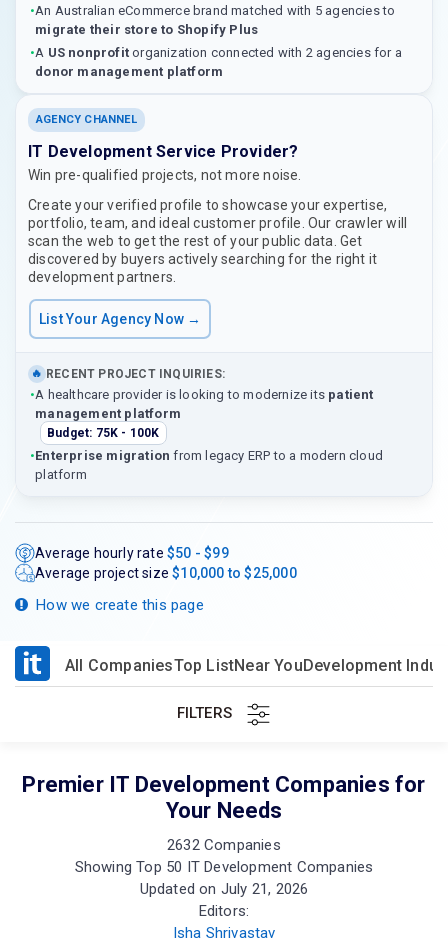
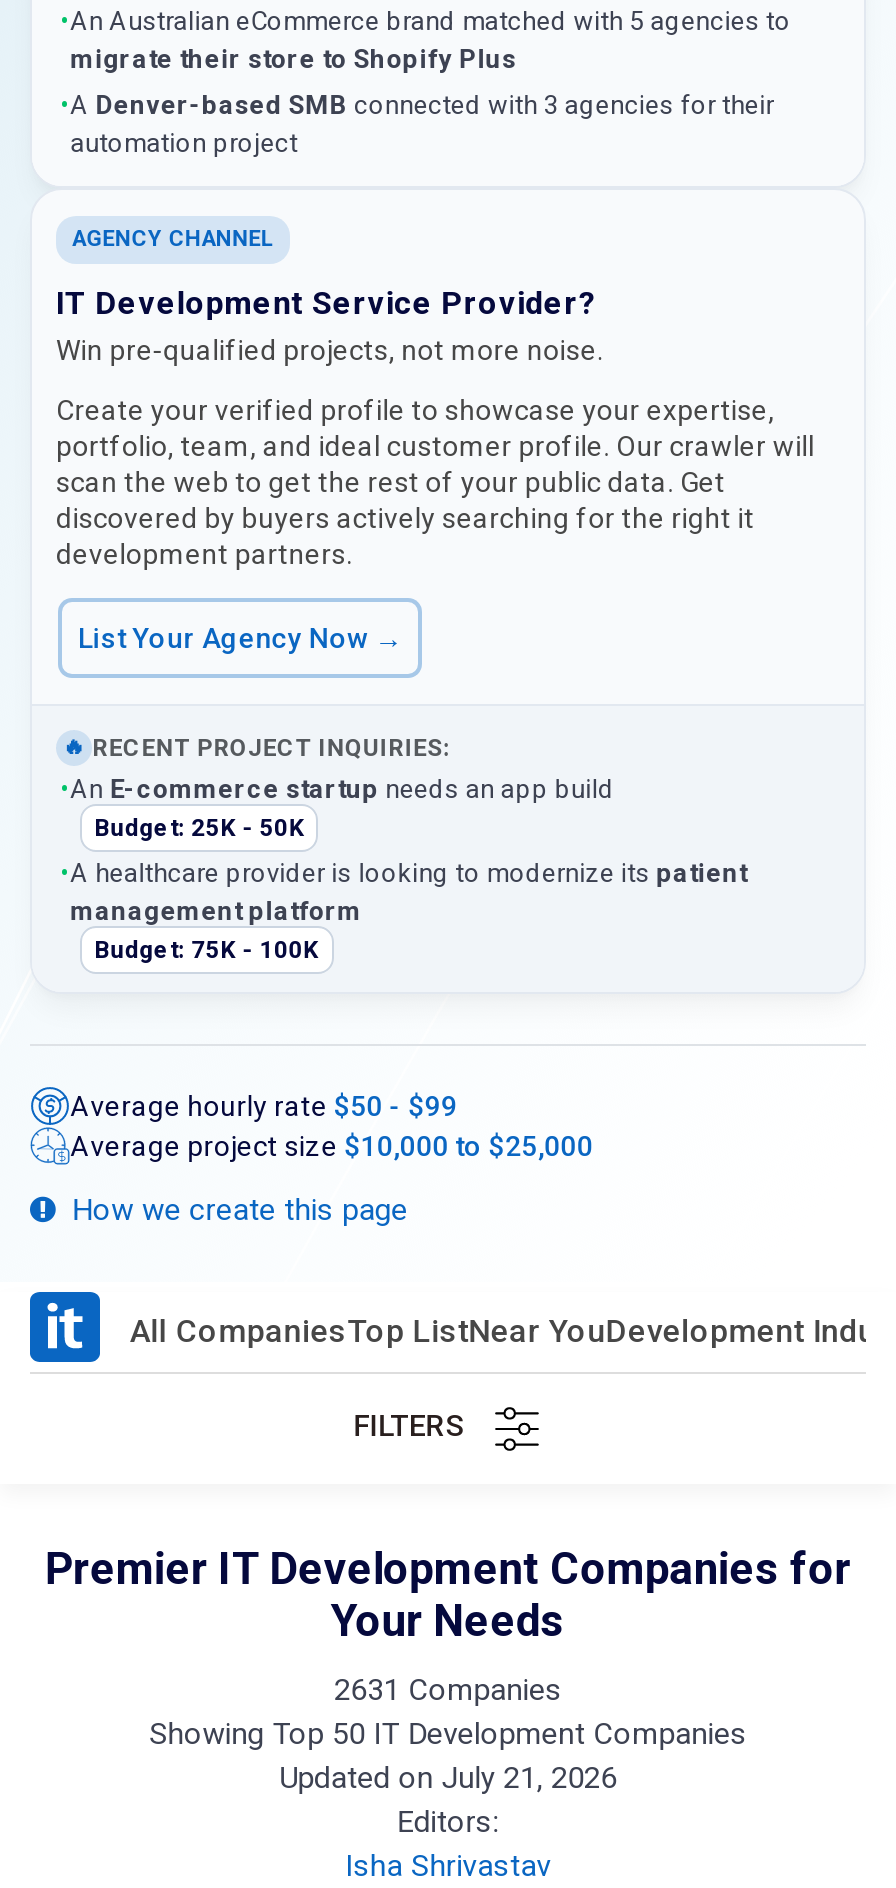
- •A US nonprofit organization connected with 2 agencies for a
- donor management platform
+ •A Denver-based SMB connected with 3 agencies for their
+ automation project

+ •An E-commerce startup needs an app build
+ Budget: 25K - 50K

moved down: •A healthcare provider is looking to modernize its patient | management platform | Budget: 75K - 100K

- •Enterprise migration from legacy ERP to a modern cloud
- platform

- 2632 Companies
+ 2631 Companies
